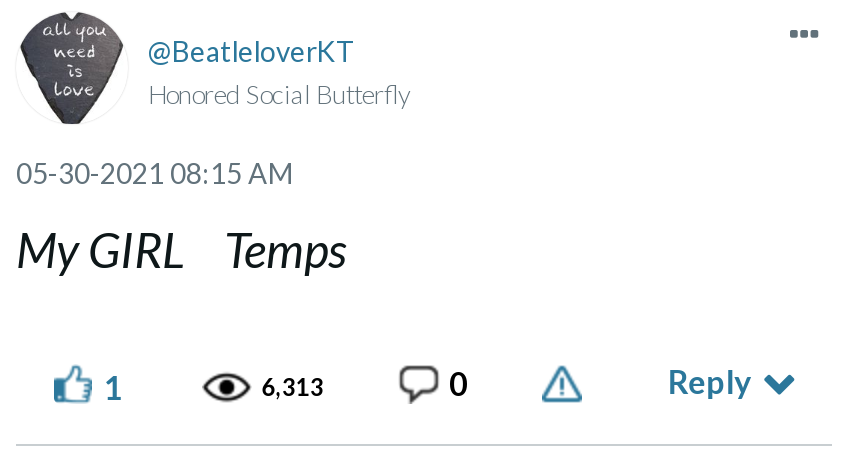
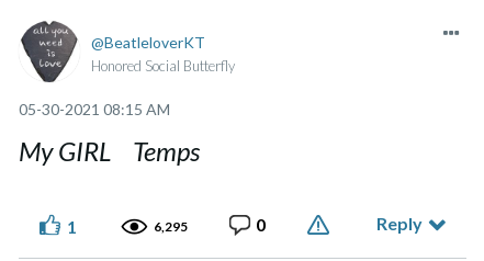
- 6,313
+ 6,295
